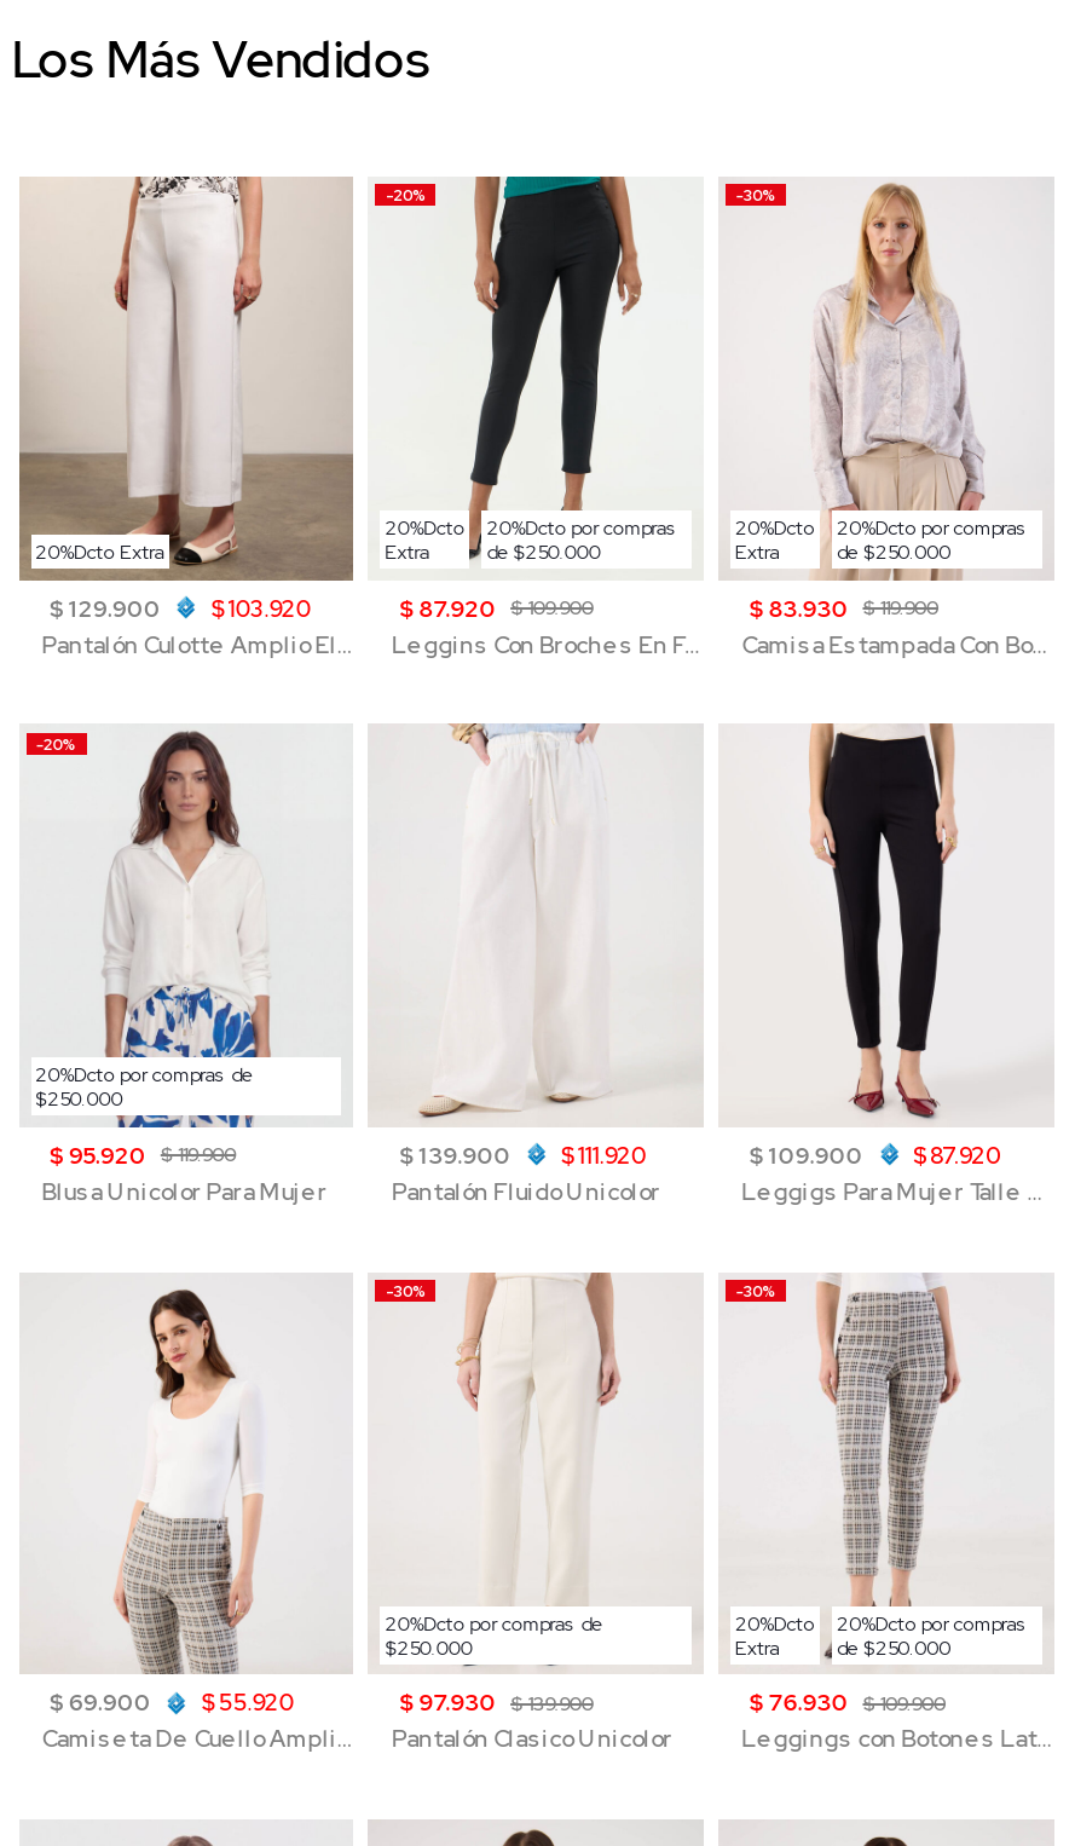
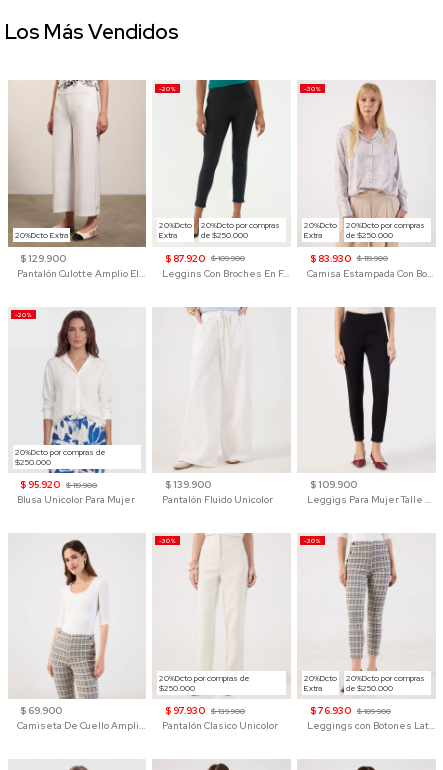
- $ 103.920

- $ 111.920

- $ 87.920

- $ 55.920
